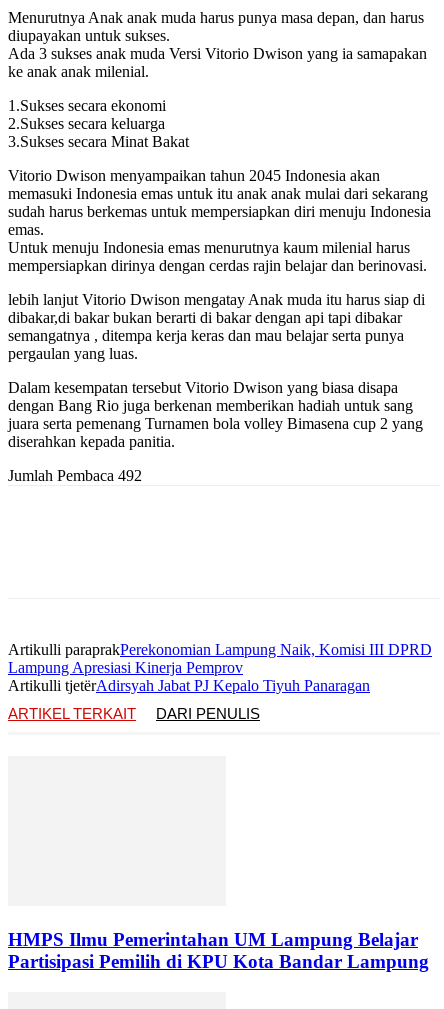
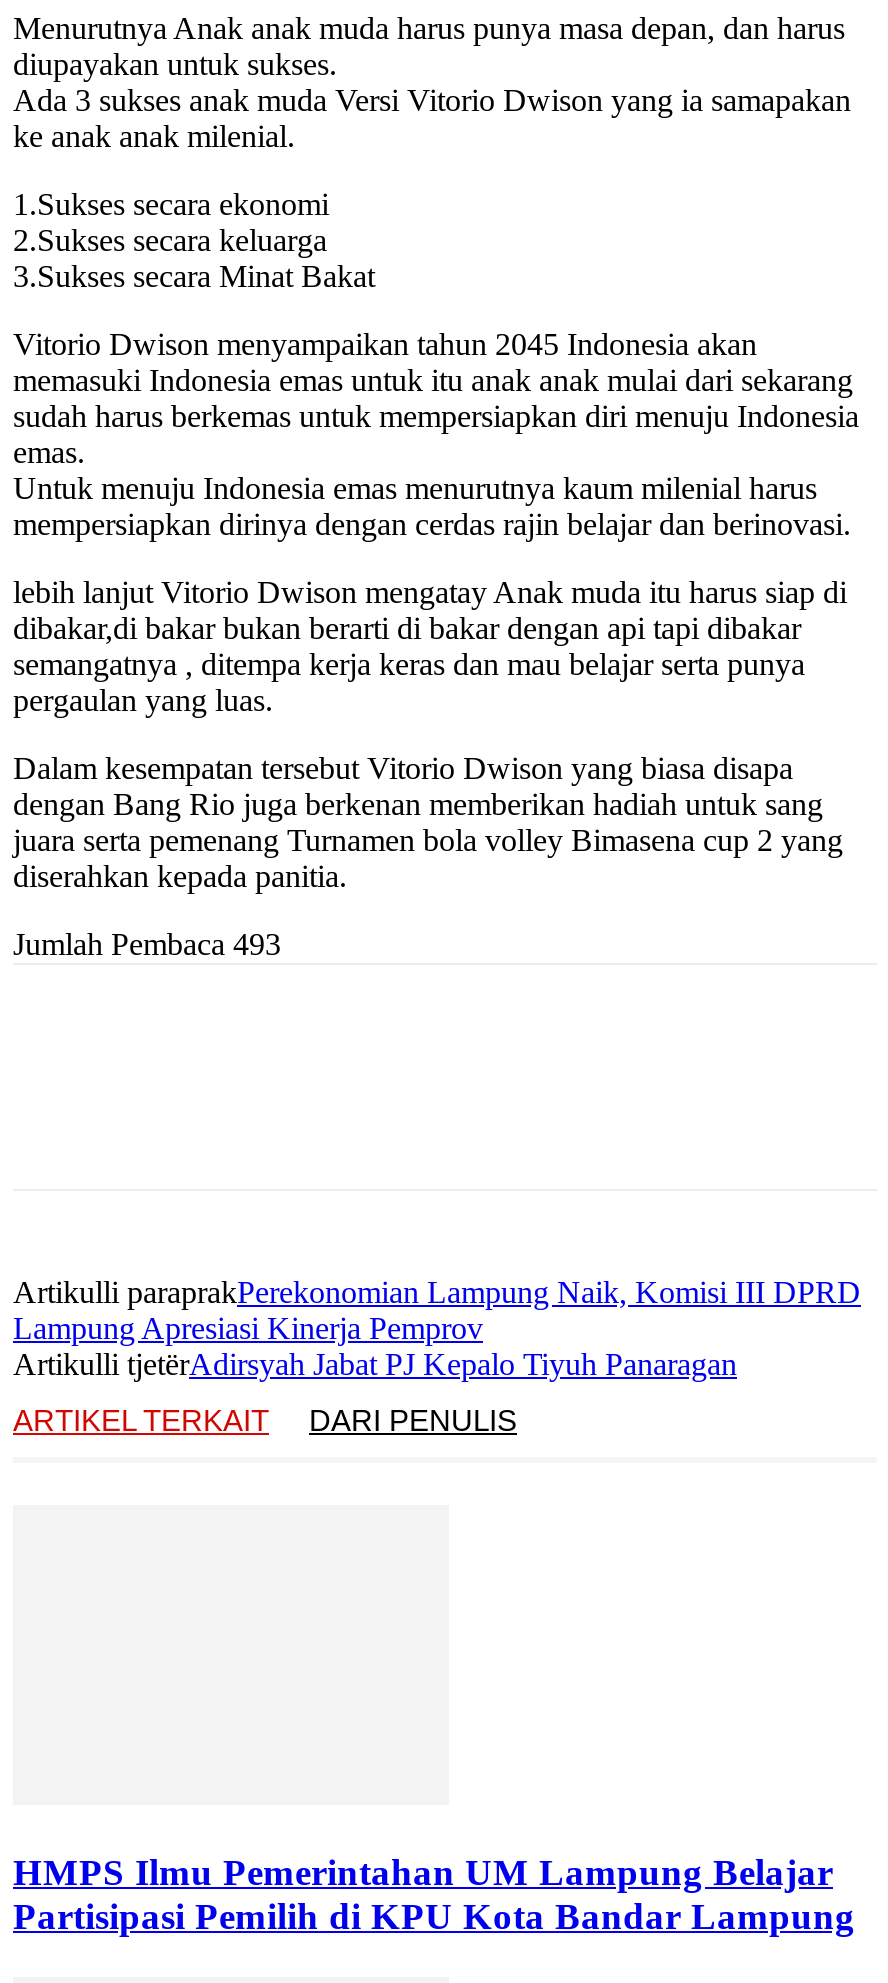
- Jumlah Pembaca 492
+ Jumlah Pembaca 493
